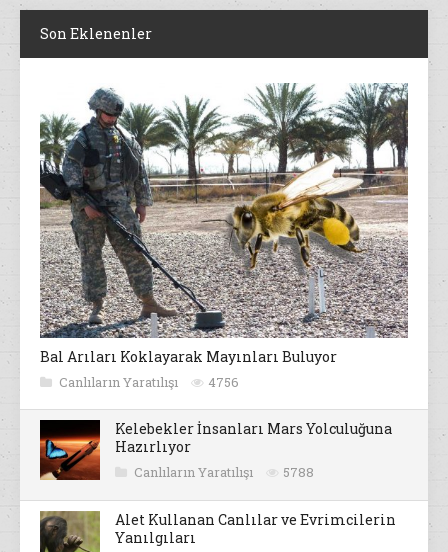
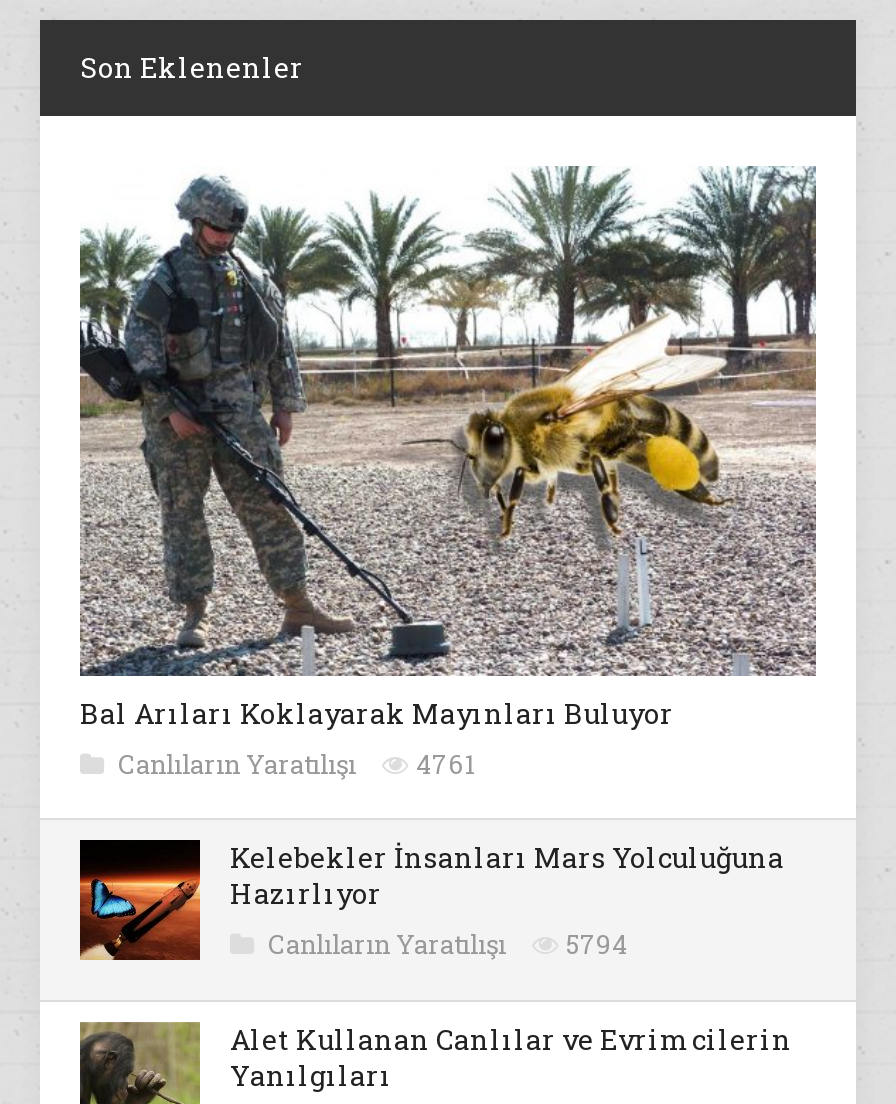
- Canlıların Yaratılışı 4756
+ Canlıların Yaratılışı 4761

- Canlıların Yaratılışı 5788
+ Canlıların Yaratılışı 5794
